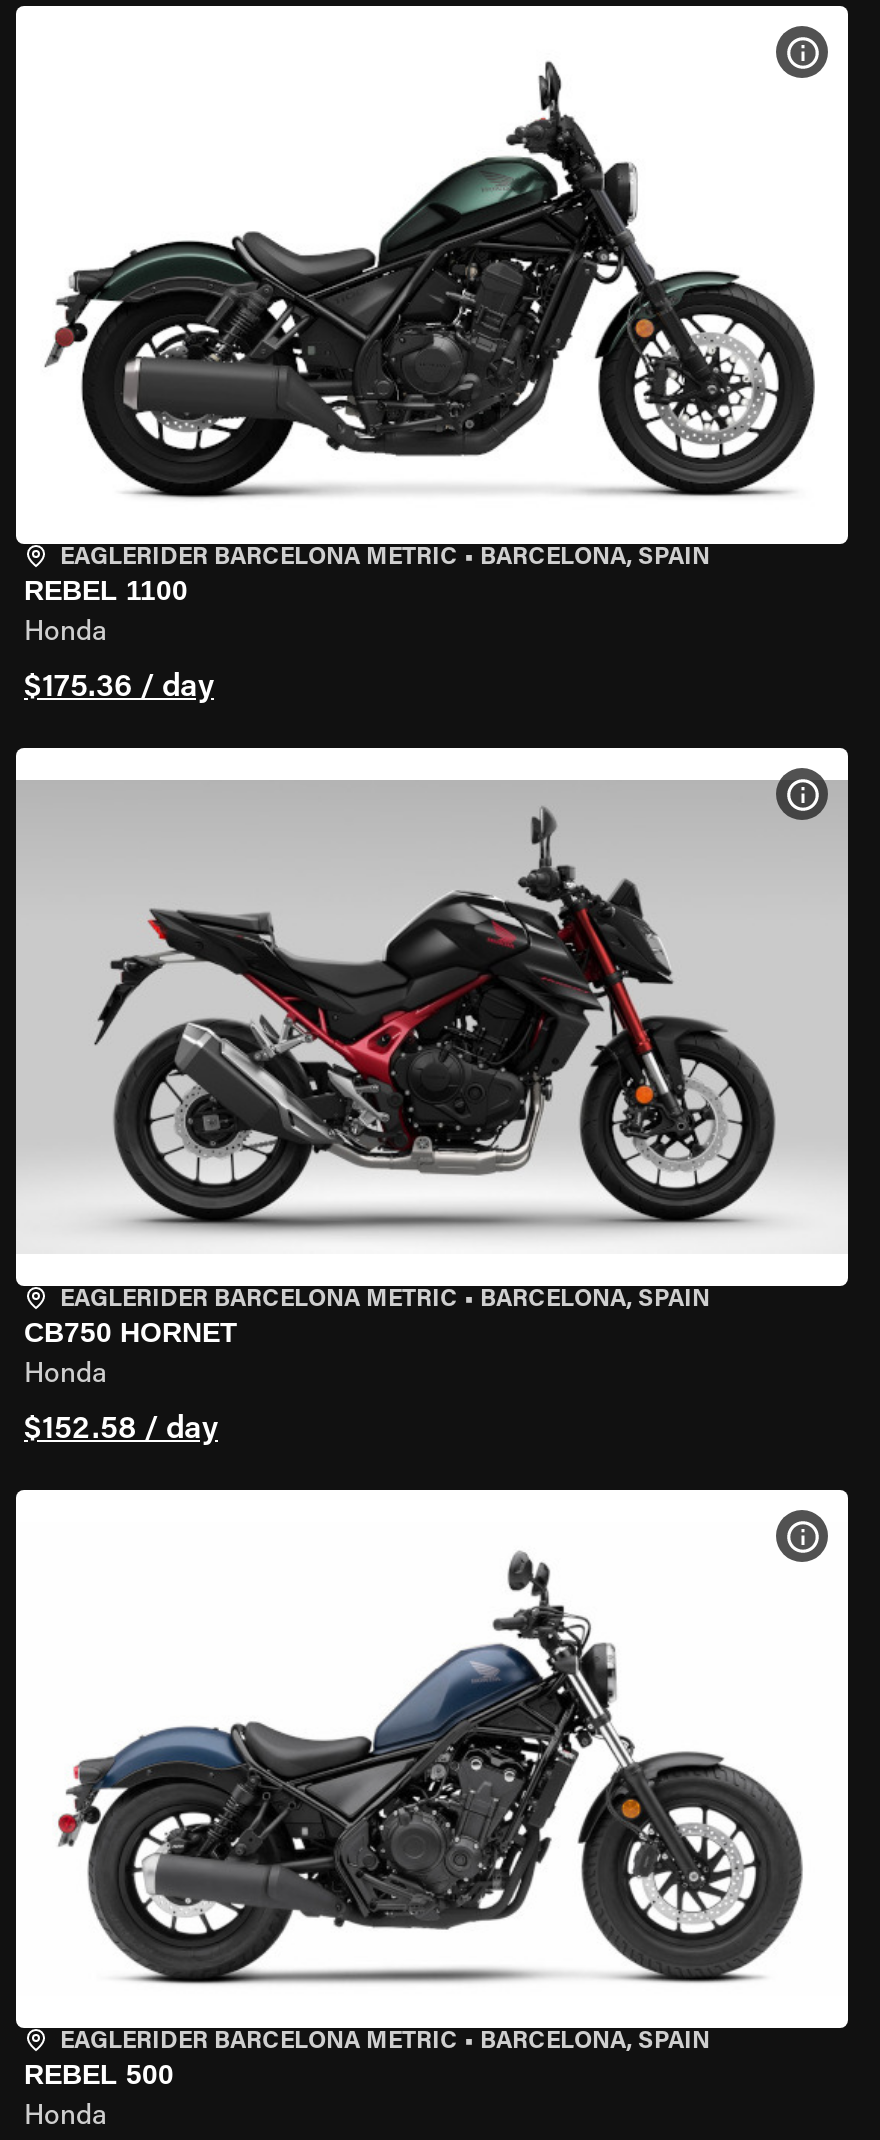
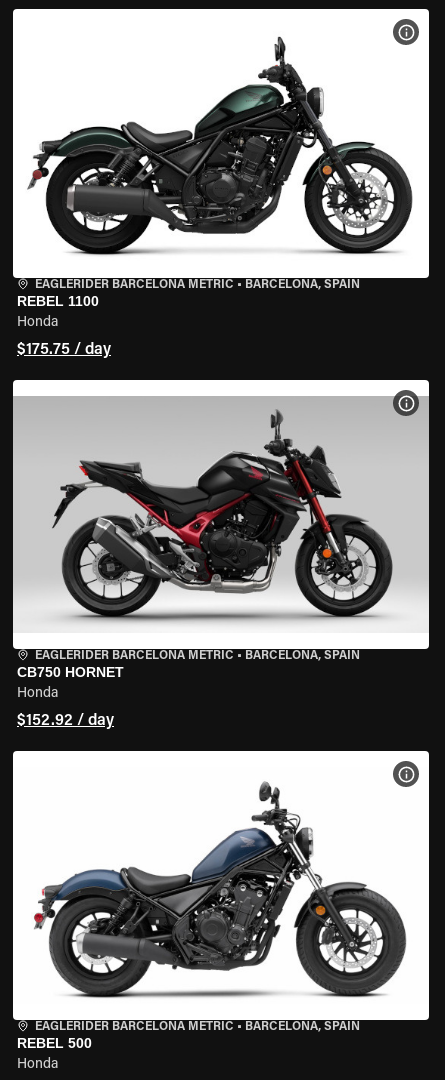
- $175.36 / day
+ $175.75 / day

- $152.58 / day
+ $152.92 / day
